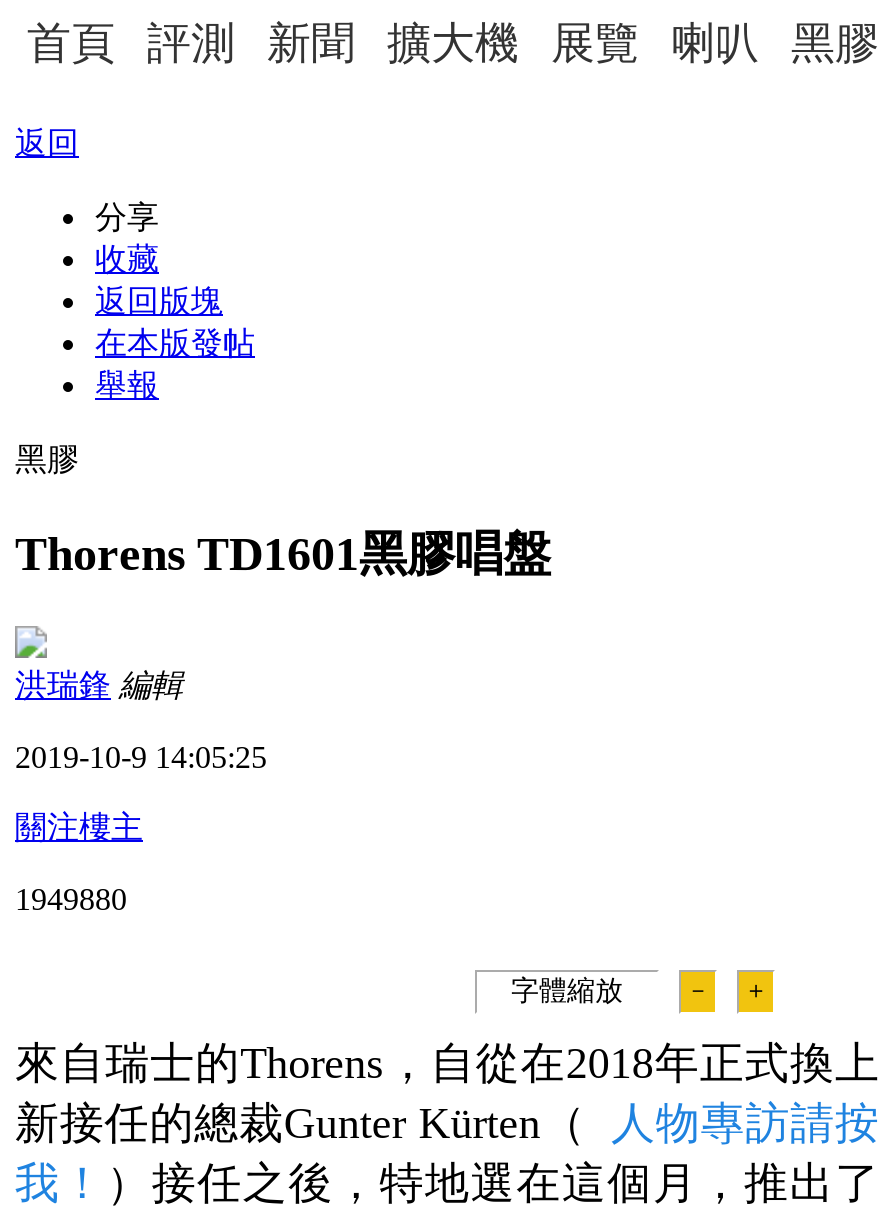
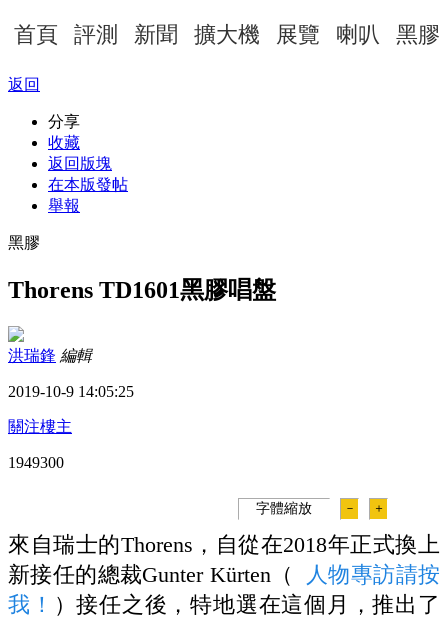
- 1949880
+ 1949300
